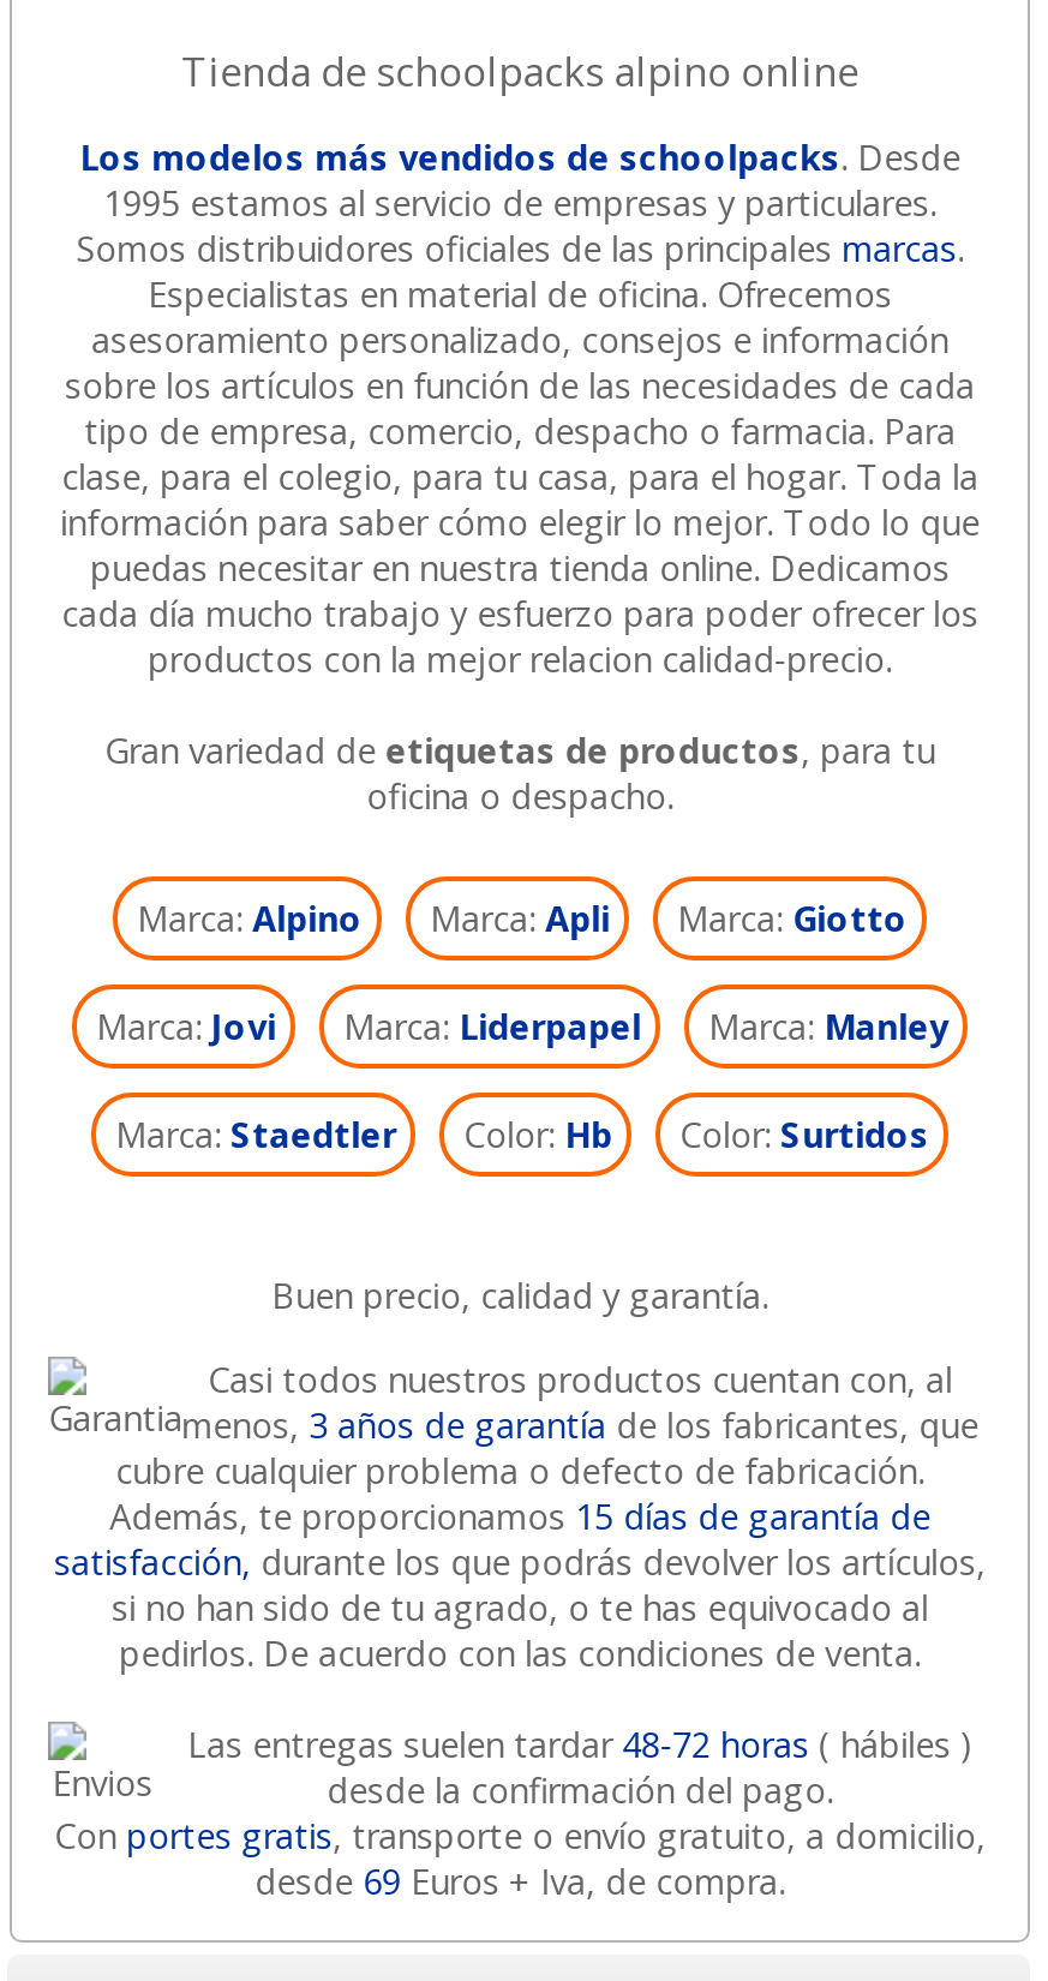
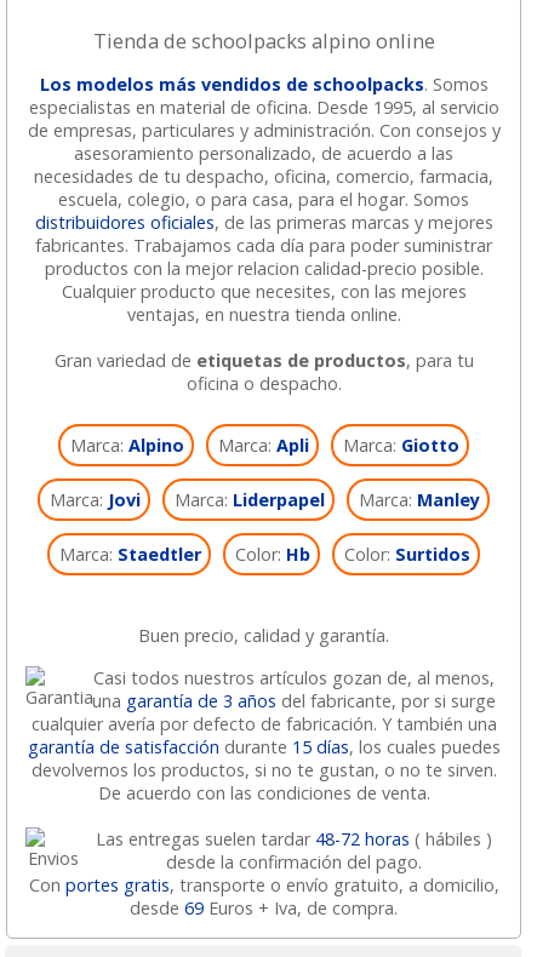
- Los modelos más vendidos de schoolpacks. Desde
- 1995 estamos al servicio de empresas y particulares.
- Somos distribuidores oficiales de las principales marcas.
- Especialistas en material de oficina. Ofrecemos
- asesoramiento personalizado, consejos e información
- sobre los artículos en función de las necesidades de cada
- tipo de empresa, comercio, despacho o farmacia. Para
- clase, para el colegio, para tu casa, para el hogar. Toda la
- información para saber cómo elegir lo mejor. Todo lo que
- puedas necesitar en nuestra tienda online. Dedicamos
- cada día mucho trabajo y esfuerzo para poder ofrecer los
- productos con la mejor relacion calidad-precio.
+ Los modelos más vendidos de schoolpacks. Somos
+ especialistas en material de oficina. Desde 1995, al servicio
+ de empresas, particulares y administración. Con consejos y
+ asesoramiento personalizado, de acuerdo a las
+ necesidades de tu despacho, oficina, comercio, farmacia,
+ escuela, colegio, o para casa, para el hogar. Somos
+ distribuidores oficiales, de las primeras marcas y mejores
+ fabricantes. Trabajamos cada día para poder suministrar
+ productos con la mejor relacion calidad-precio posible.
+ Cualquier producto que necesites, con las mejores
+ ventajas, en nuestra tienda online.

- Casi todos nuestros productos cuentan con, al
- menos, 3 años de garantía de los fabricantes, que
- cubre cualquier problema o defecto de fabricación.
- Además, te proporcionamos 15 días de garantía de
- satisfacción, durante los que podrás devolver los artículos,
- si no han sido de tu agrado, o te has equivocado al
- pedirlos. De acuerdo con las condiciones de venta.
+ Casi todos nuestros artículos gozan de, al menos,
+ una garantía de 3 años del fabricante, por si surge
+ cualquier avería por defecto de fabricación. Y también una
+ garantía de satisfacción durante 15 días, los cuales puedes
+ devolvernos los productos, si no te gustan, o no te sirven.
+ De acuerdo con las condiciones de venta.
